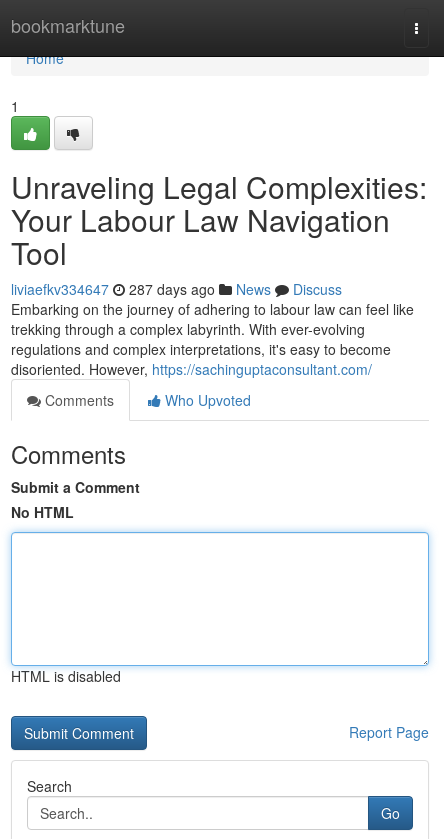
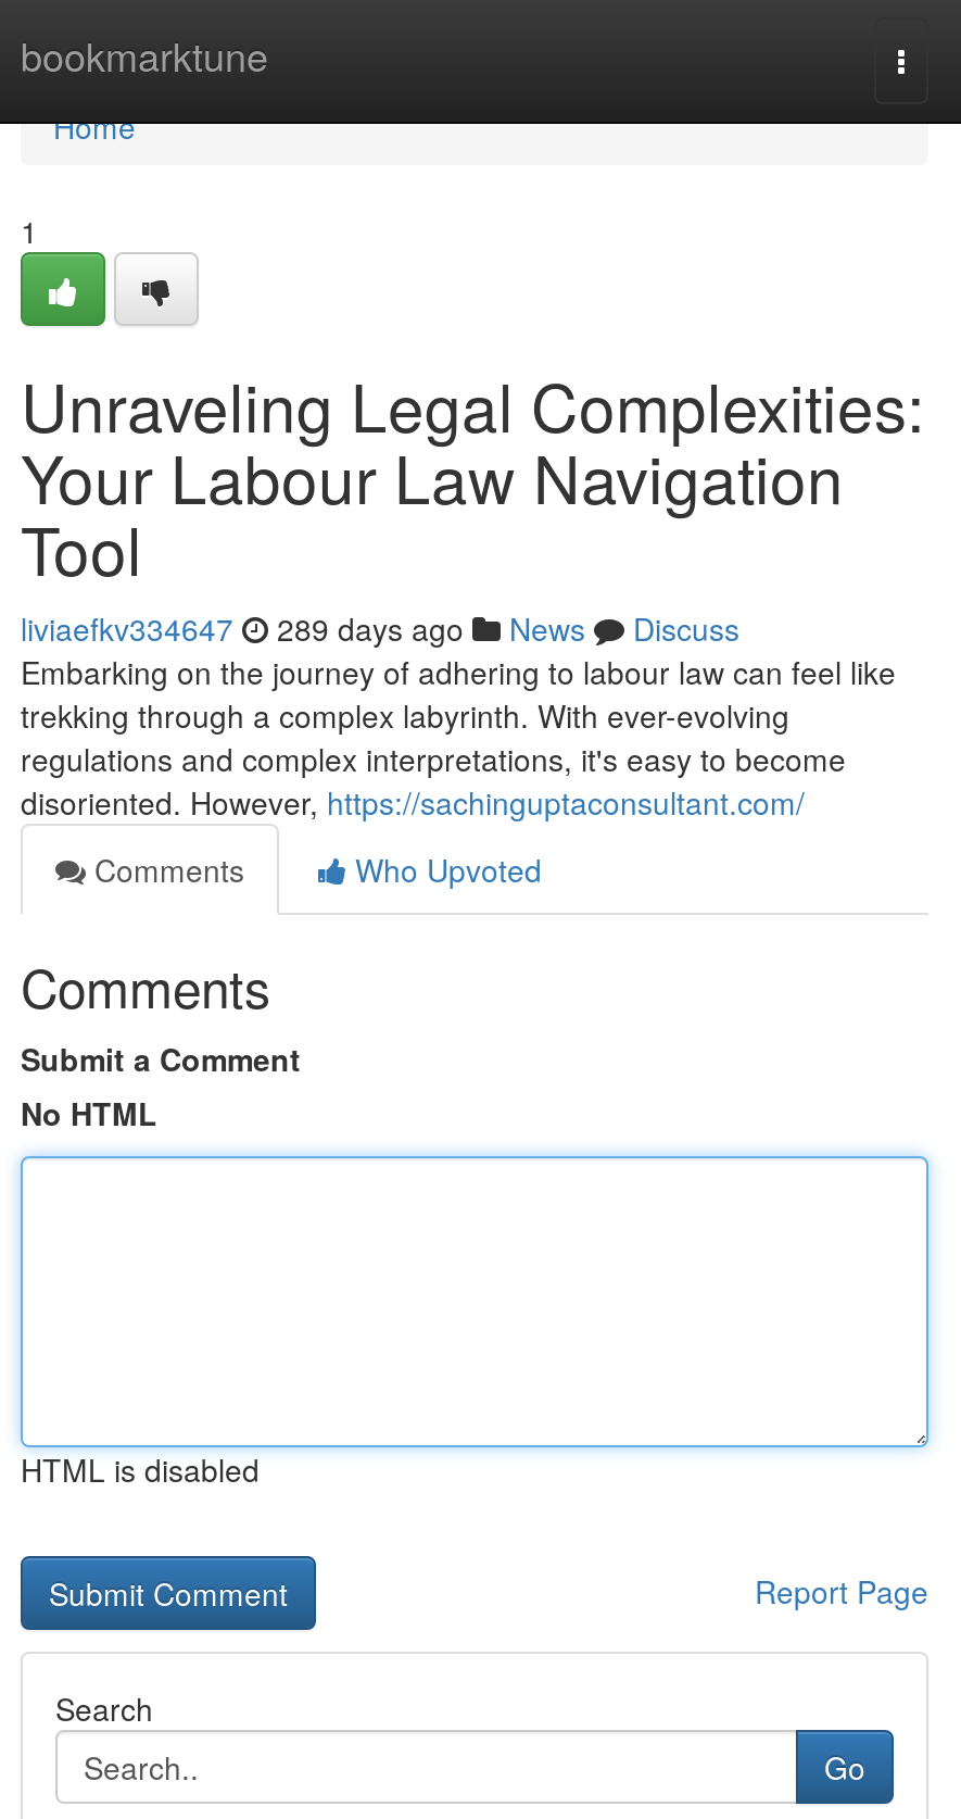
- liviaefkv334647 287 days ago News Discuss
+ liviaefkv334647 289 days ago News Discuss
